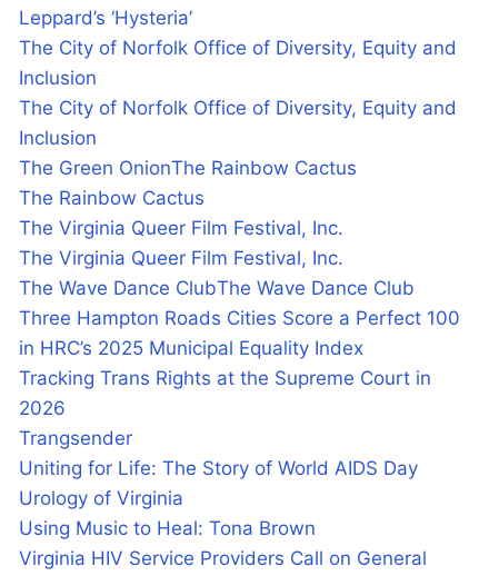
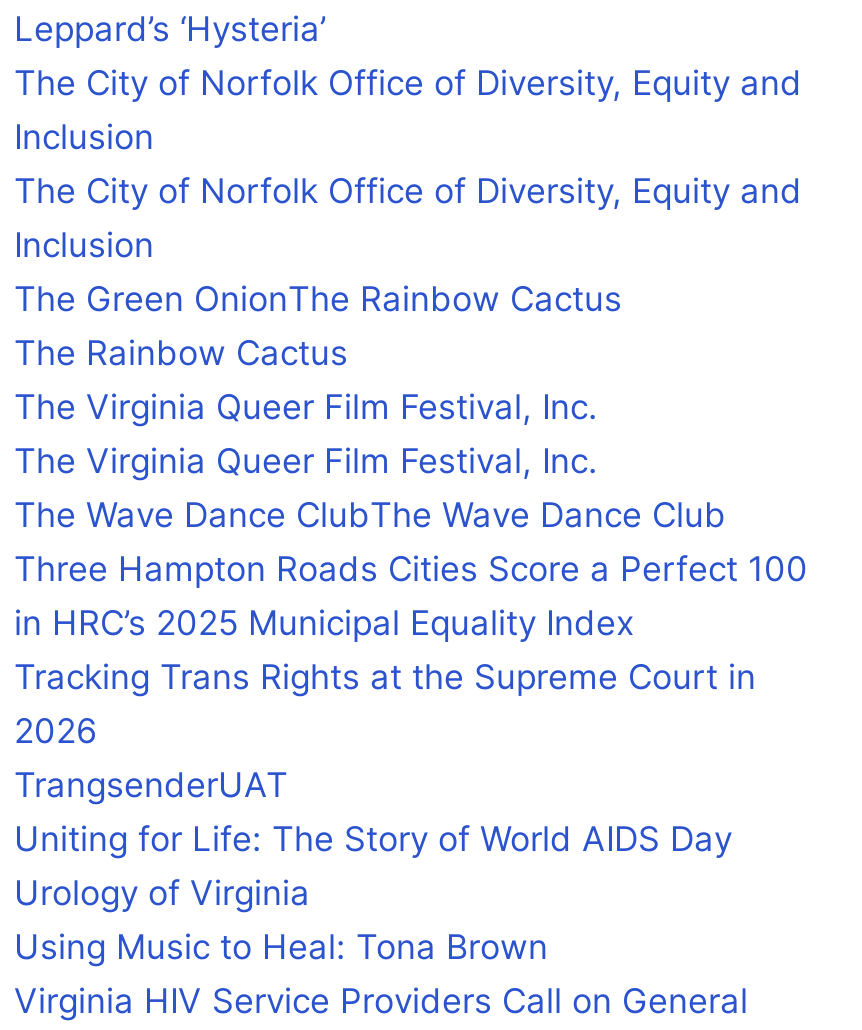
- Trangsender
+ TrangsenderUAT
